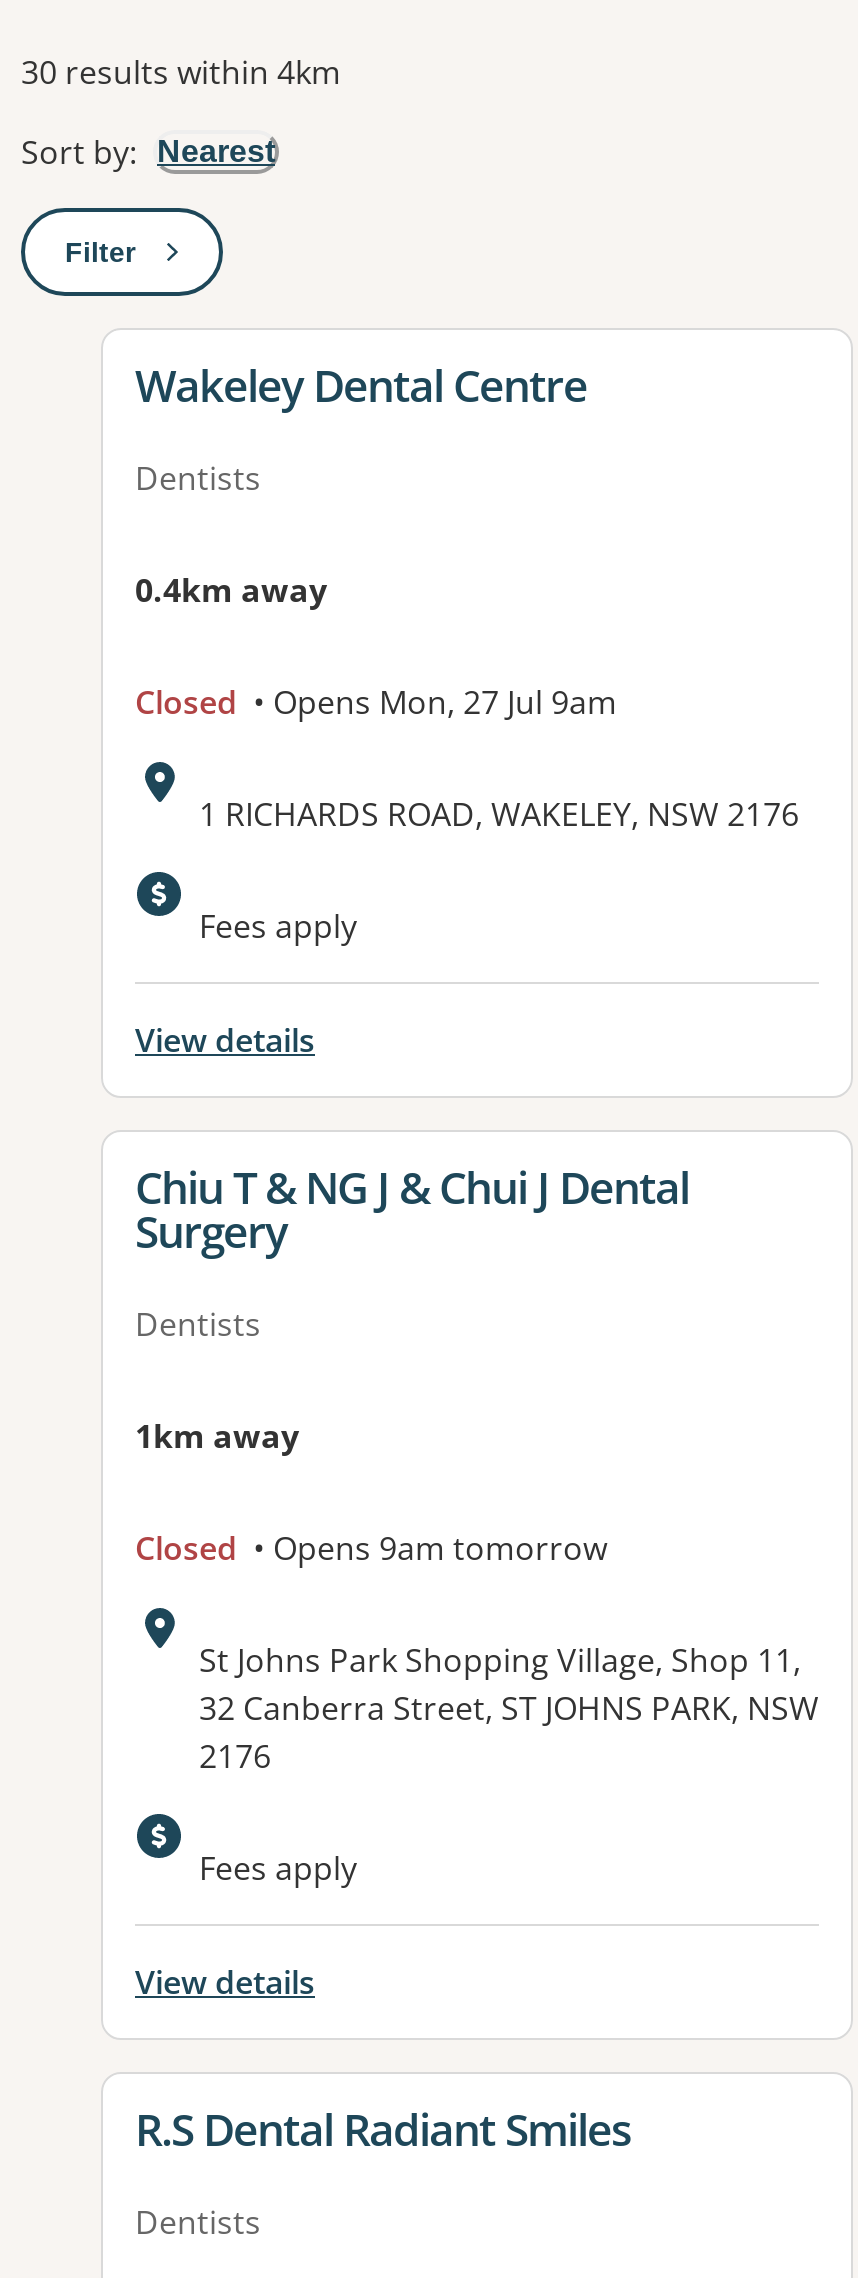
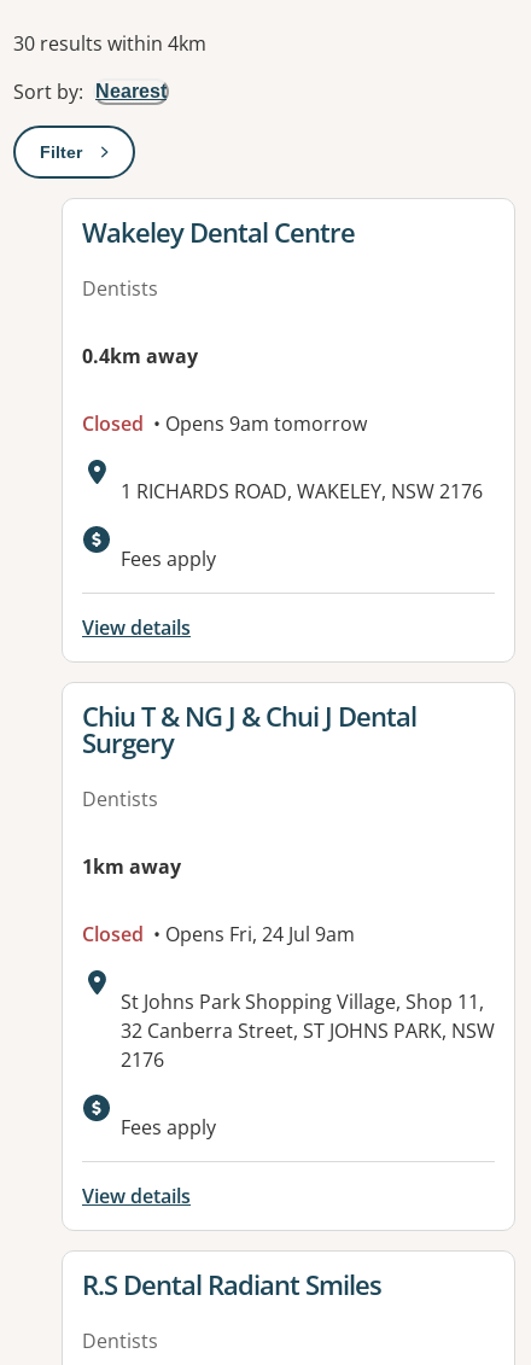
- Closed • Opens Mon, 27 Jul 9am

+ Closed • Opens Fri, 24 Jul 9am

moved up: Closed • Opens 9am tomorrow
